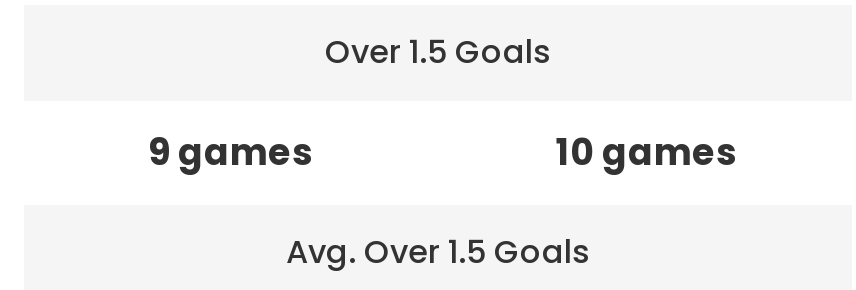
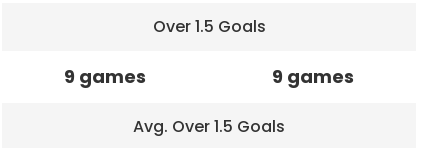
- 10 games
+ 9 games
